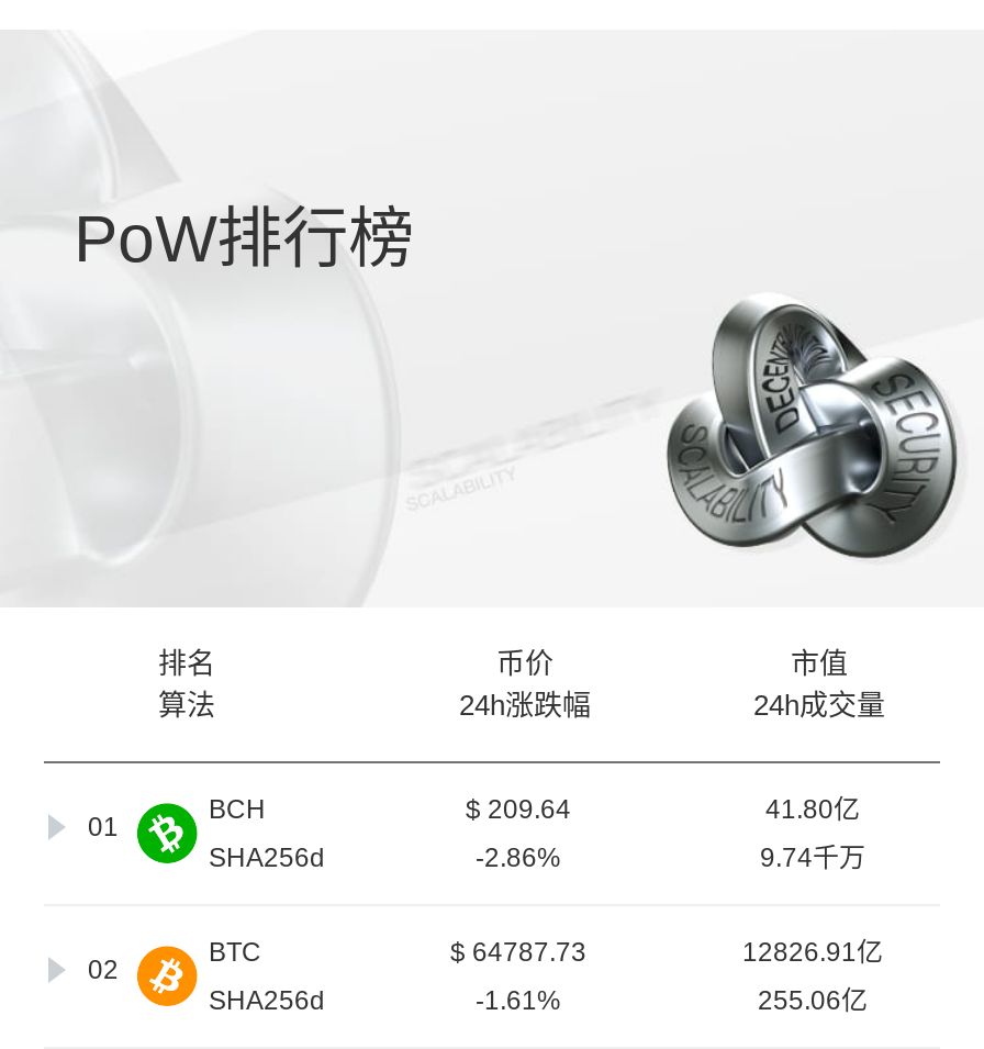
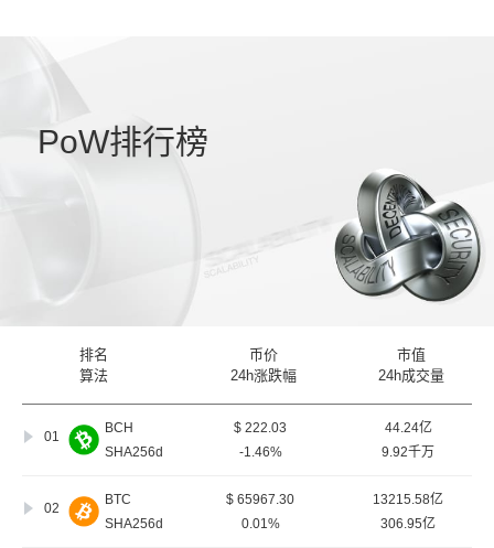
- $209.64
+ $222.03

- 41.80亿
+ 44.24亿

- -2.86%
+ -1.46%

- 9.74千万
+ 9.92千万

- $64787.73
+ $65967.30

- 12826.91亿
+ 13215.58亿

- -1.61%
+ 0.01%

- 255.06亿
+ 306.95亿
